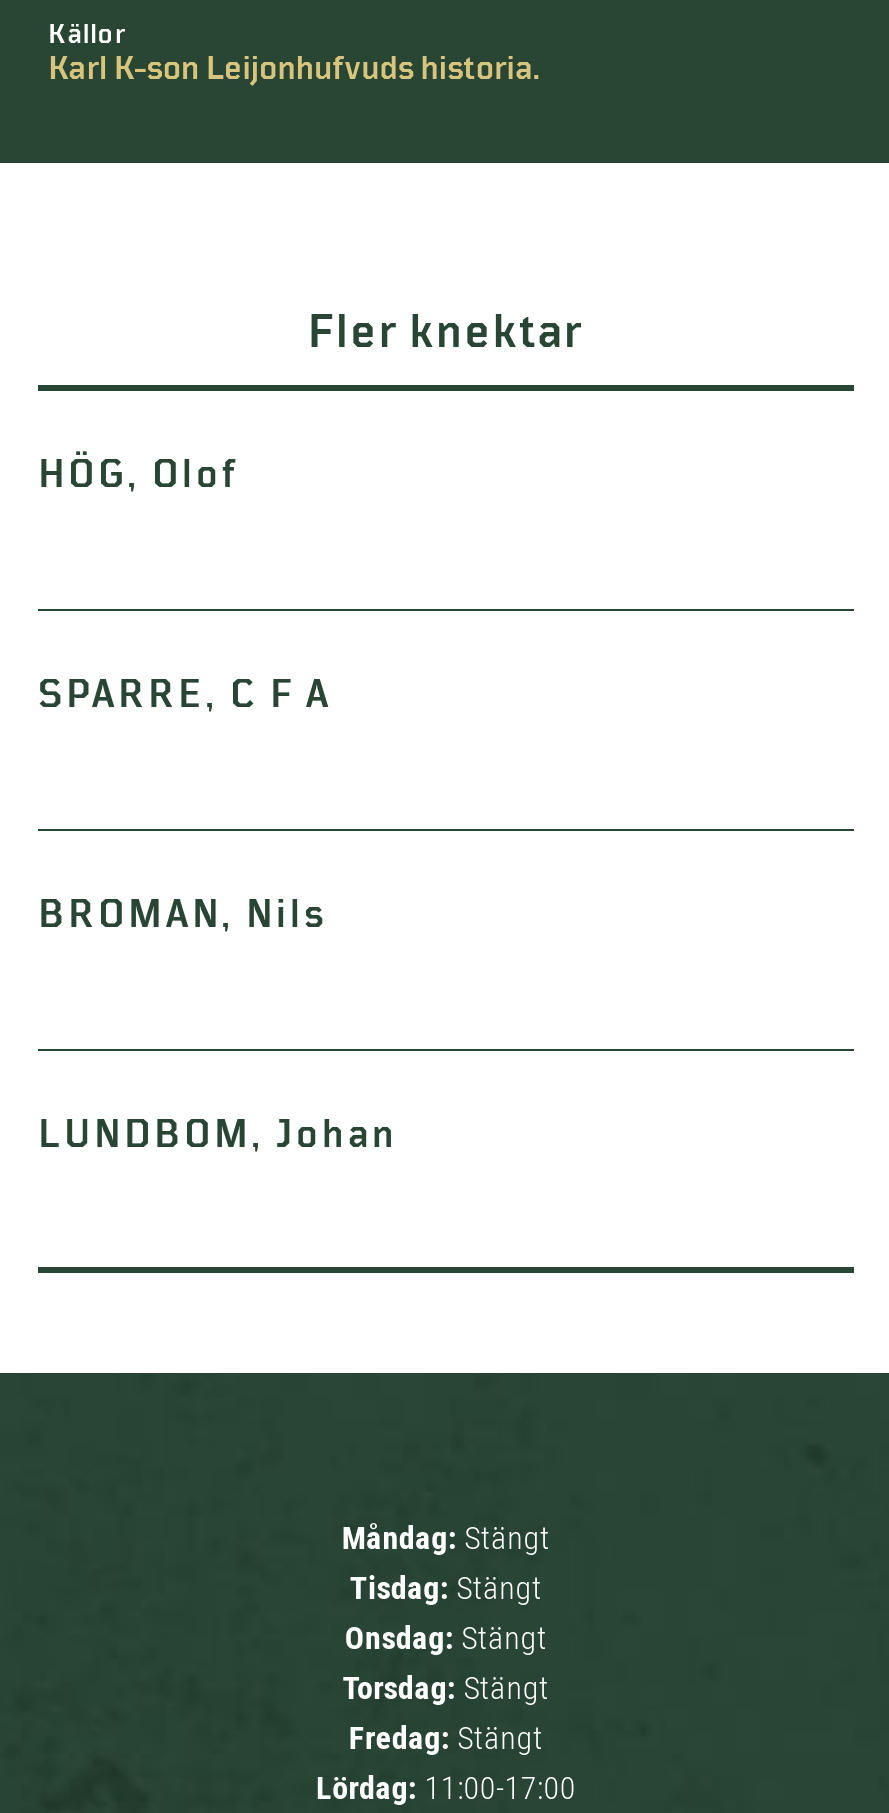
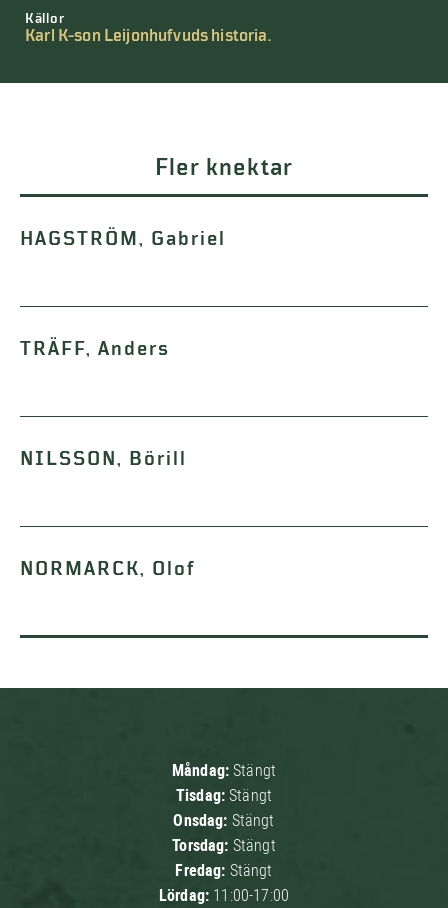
- HÖG, Olof
+ HAGSTRÖM, Gabriel

- SPARRE, C F A
+ TRÄFF, Anders

- BROMAN, Nils
+ NILSSON, Börill

- LUNDBOM, Johan
+ NORMARCK, Olof
